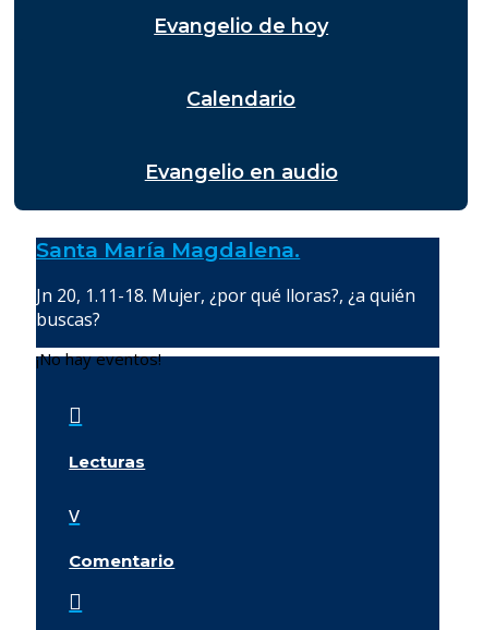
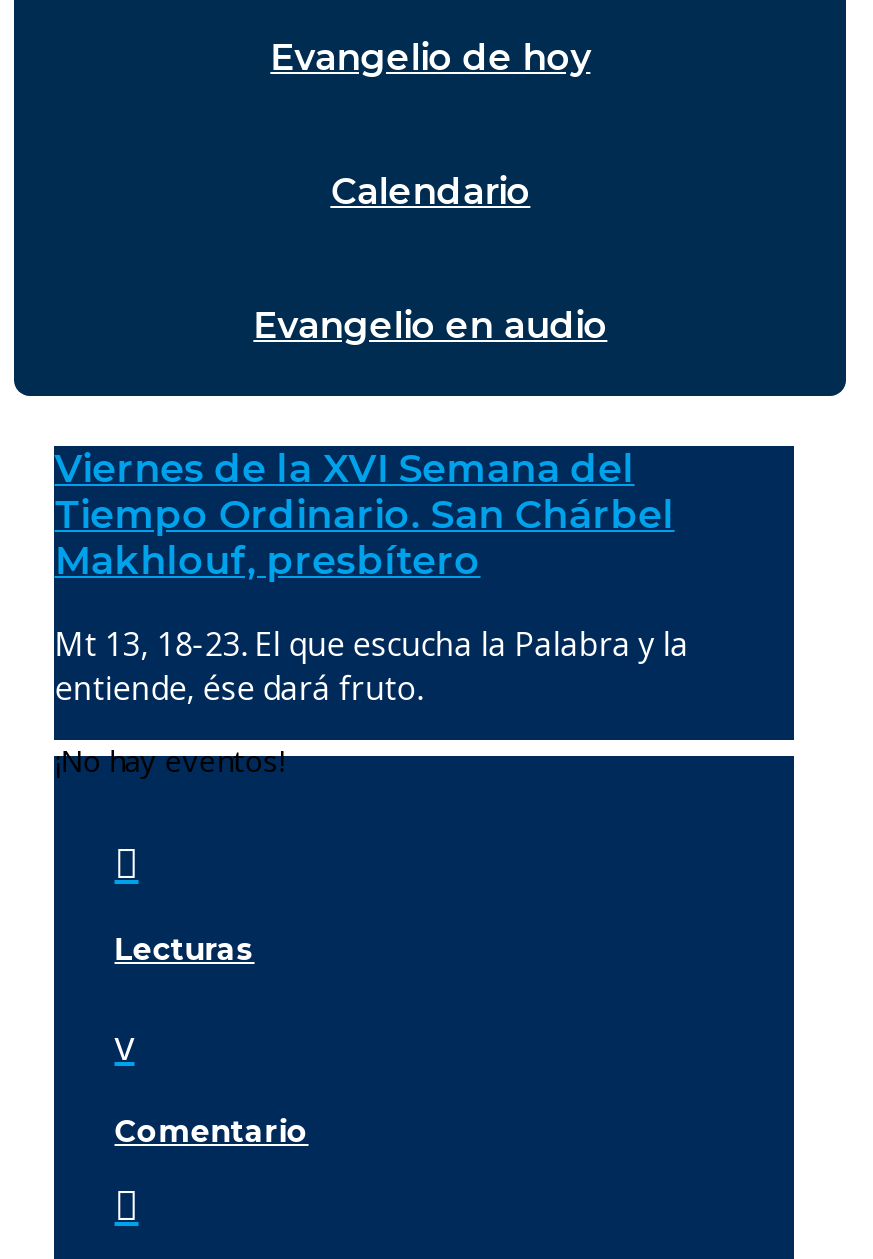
- Santa María Magdalena.
+ Viernes de la XVI Semana del
+ Tiempo Ordinario. San Chárbel
+ Makhlouf, presbítero

- Jn 20, 1.11-18. Mujer, ¿por qué lloras?, ¿a quién
- buscas?
+ Mt 13, 18-23. El que escucha la Palabra y la
+ entiende, ése dará fruto.
